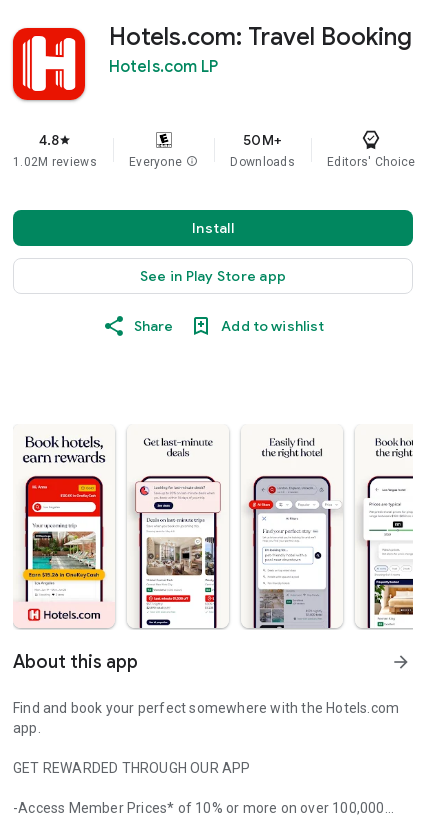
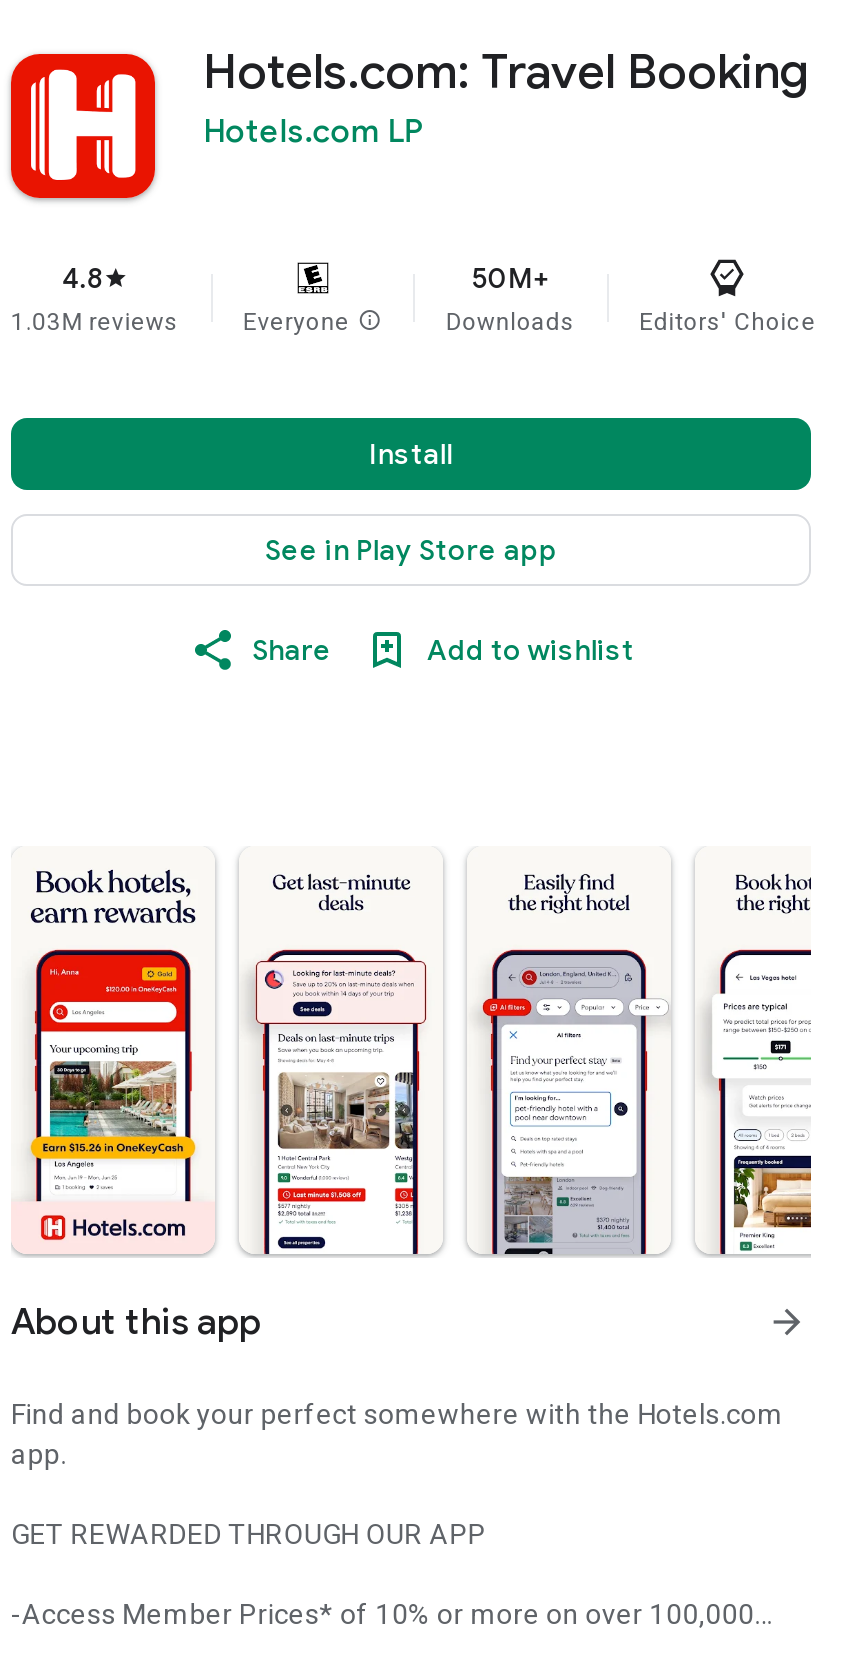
- 1.02M reviews
+ 1.03M reviews
